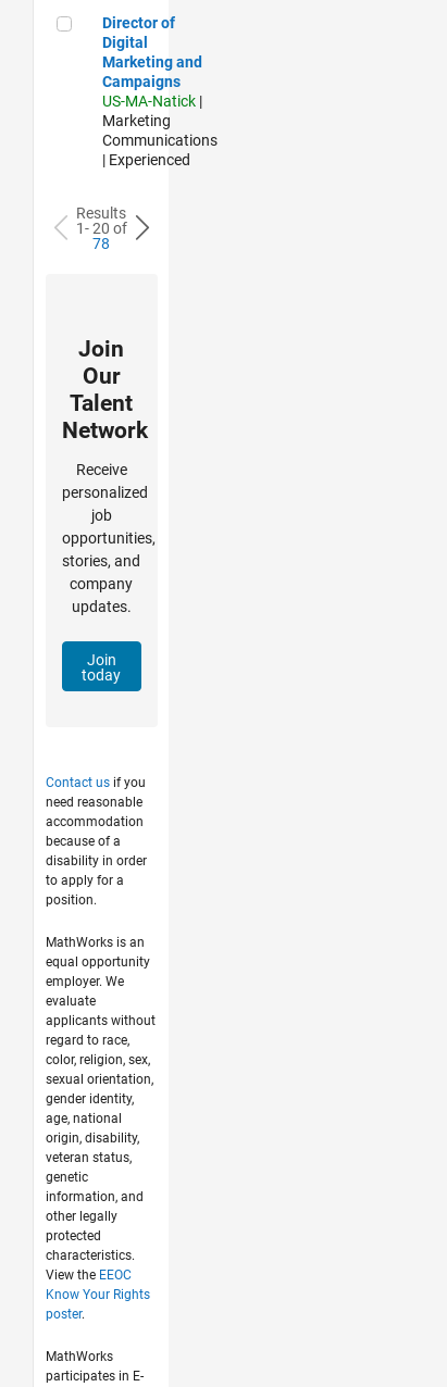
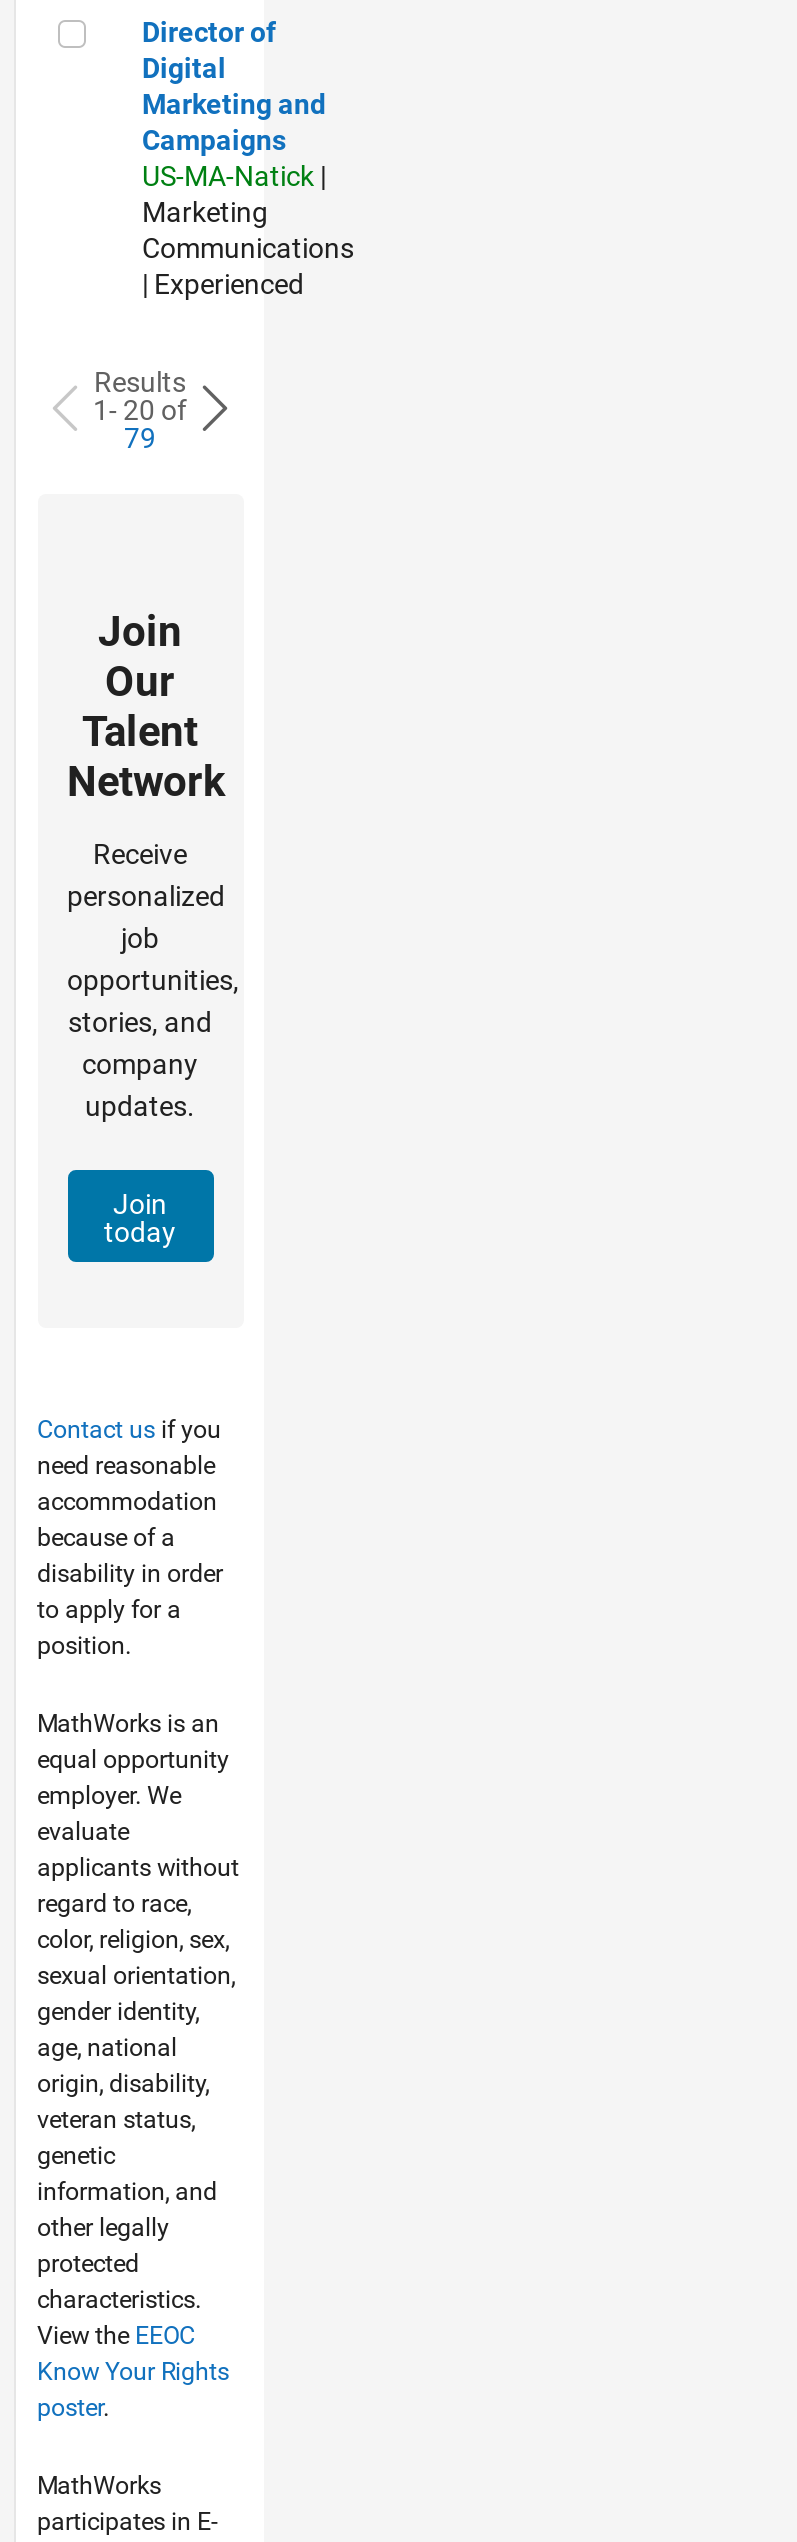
- 78
+ 79
